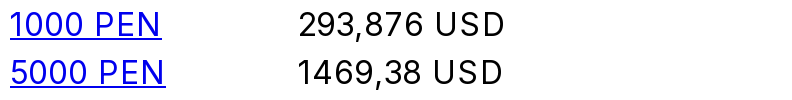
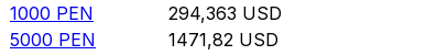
- 293,876 USD
+ 294,363 USD

- 1469,38 USD
+ 1471,82 USD
